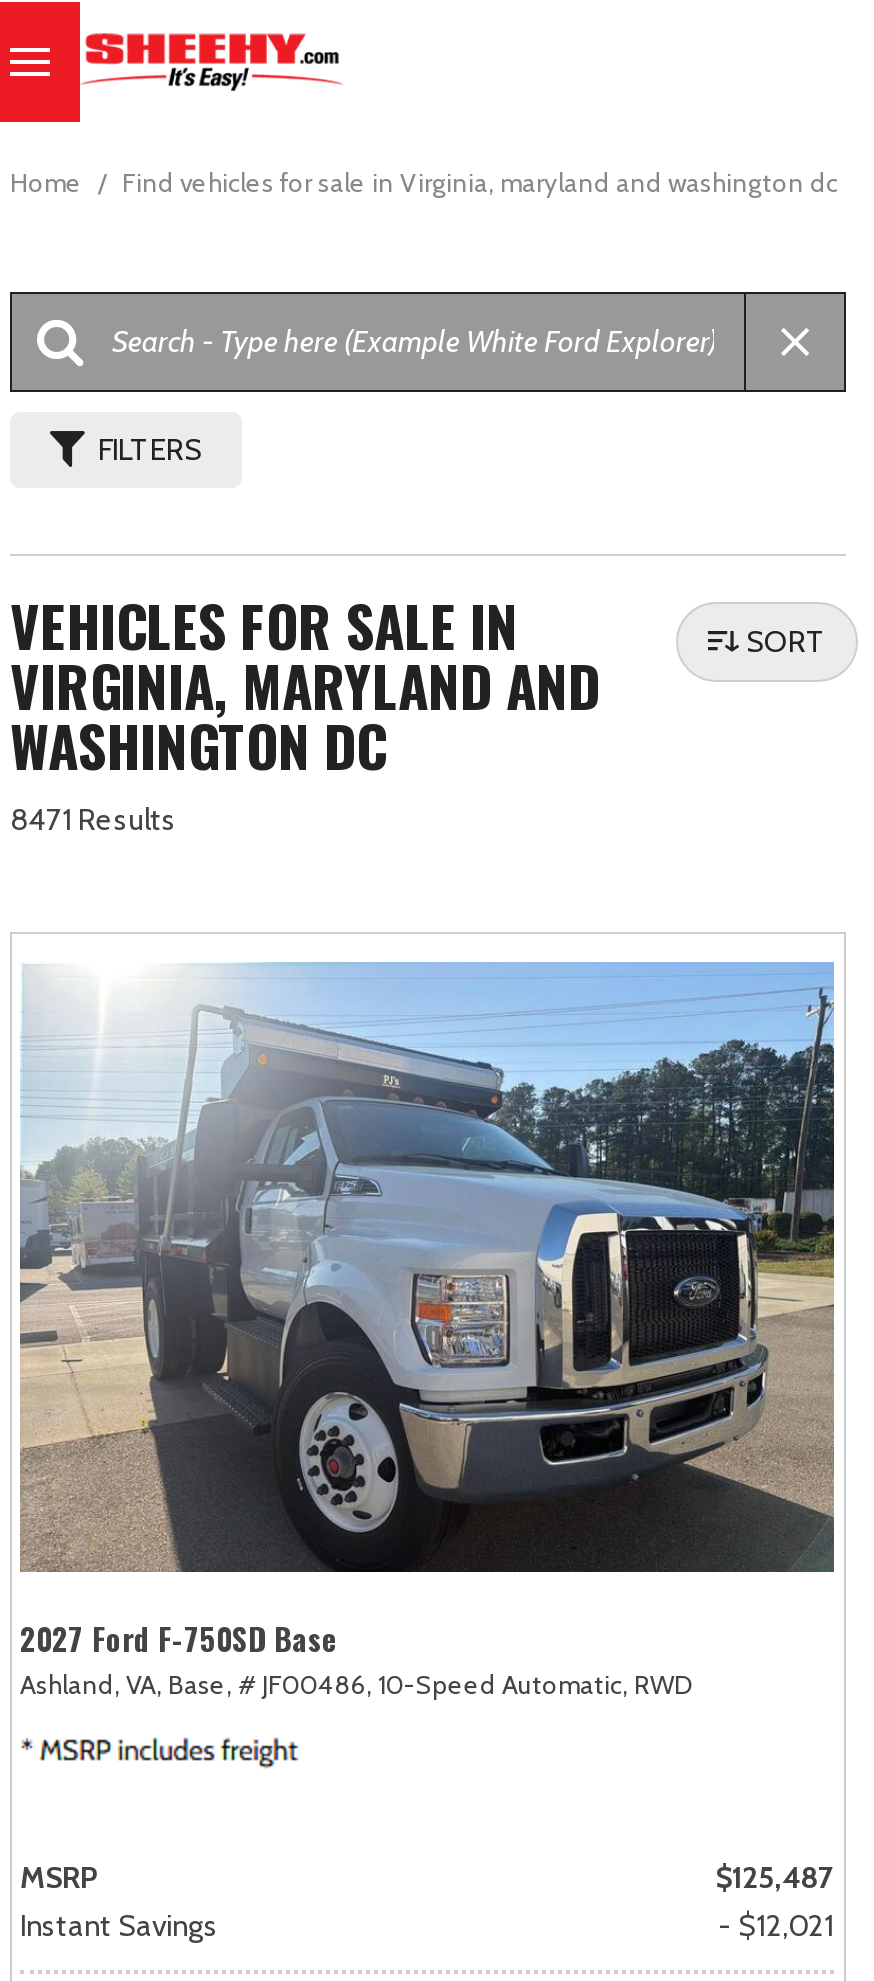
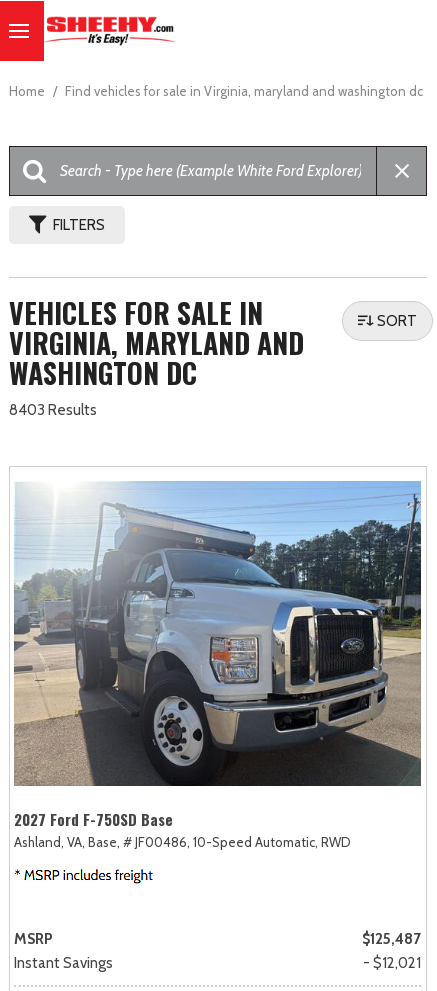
- 8471 Results
+ 8403 Results
